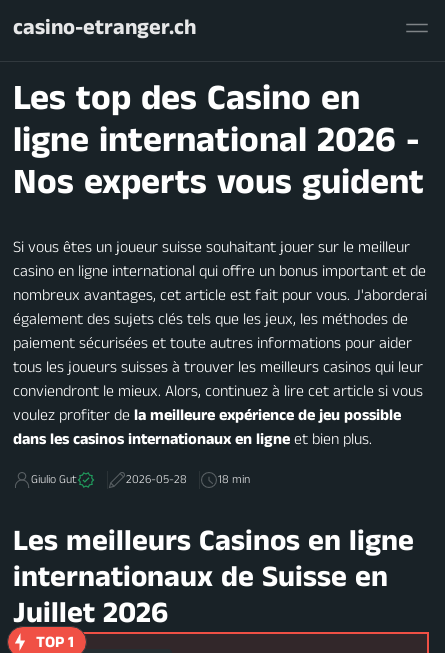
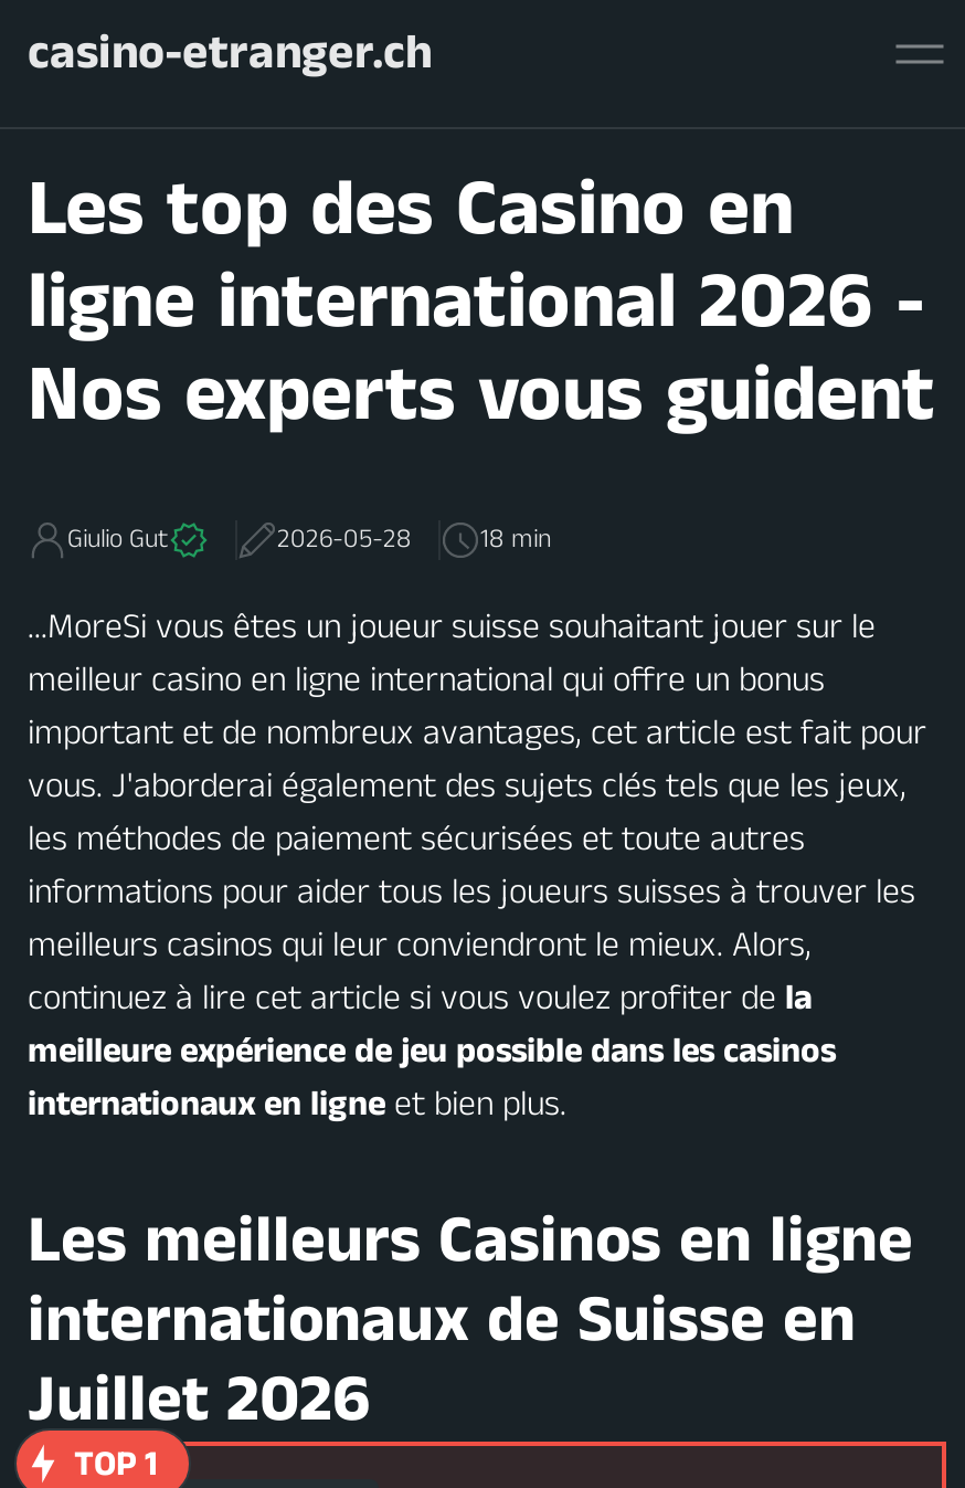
- Si vous êtes un joueur suisse souhaitant jouer sur le meilleur
- casino en ligne international qui offre un bonus important et de
- nombreux avantages, cet article est fait pour vous. J'aborderai
- également des sujets clés tels que les jeux, les méthodes de
- paiement sécurisées et toute autres informations pour aider
- tous les joueurs suisses à trouver les meilleurs casinos qui leur
- conviendront le mieux. Alors, continuez à lire cet article si vous
- voulez profiter de la meilleure expérience de jeu possible
- dans les casinos internationaux en ligne et bien plus.

moved up: Giulio Gut | 2026-05-28 | 18 min

+ ...MoreSi vous êtes un joueur suisse souhaitant jouer sur le
+ meilleur casino en ligne international qui offre un bonus
+ important et de nombreux avantages, cet article est fait pour
+ vous. J'aborderai également des sujets clés tels que les jeux,
+ les méthodes de paiement sécurisées et toute autres
+ informations pour aider tous les joueurs suisses à trouver les
+ meilleurs casinos qui leur conviendront le mieux. Alors,
+ continuez à lire cet article si vous voulez profiter de la
+ meilleure expérience de jeu possible dans les casinos
+ internationaux en ligne et bien plus.
